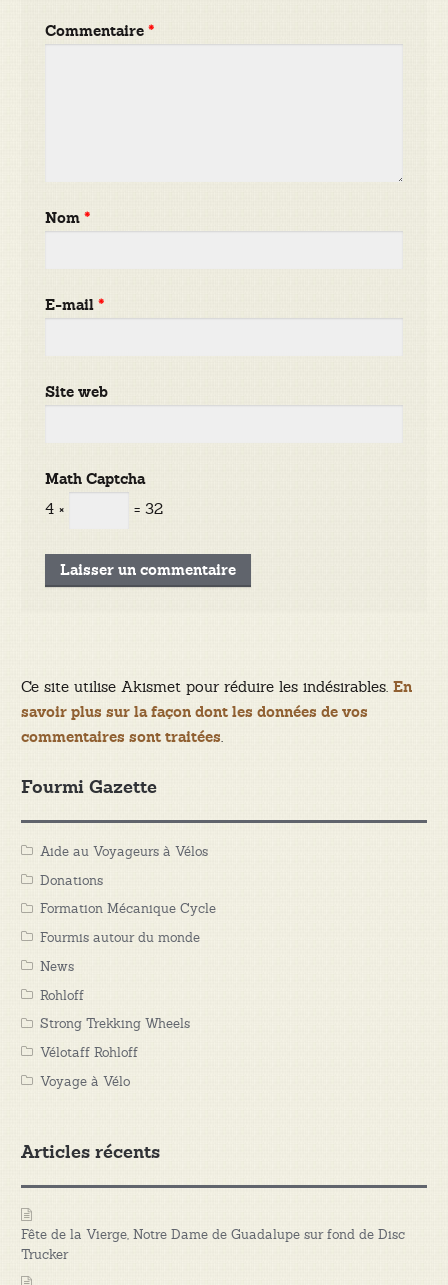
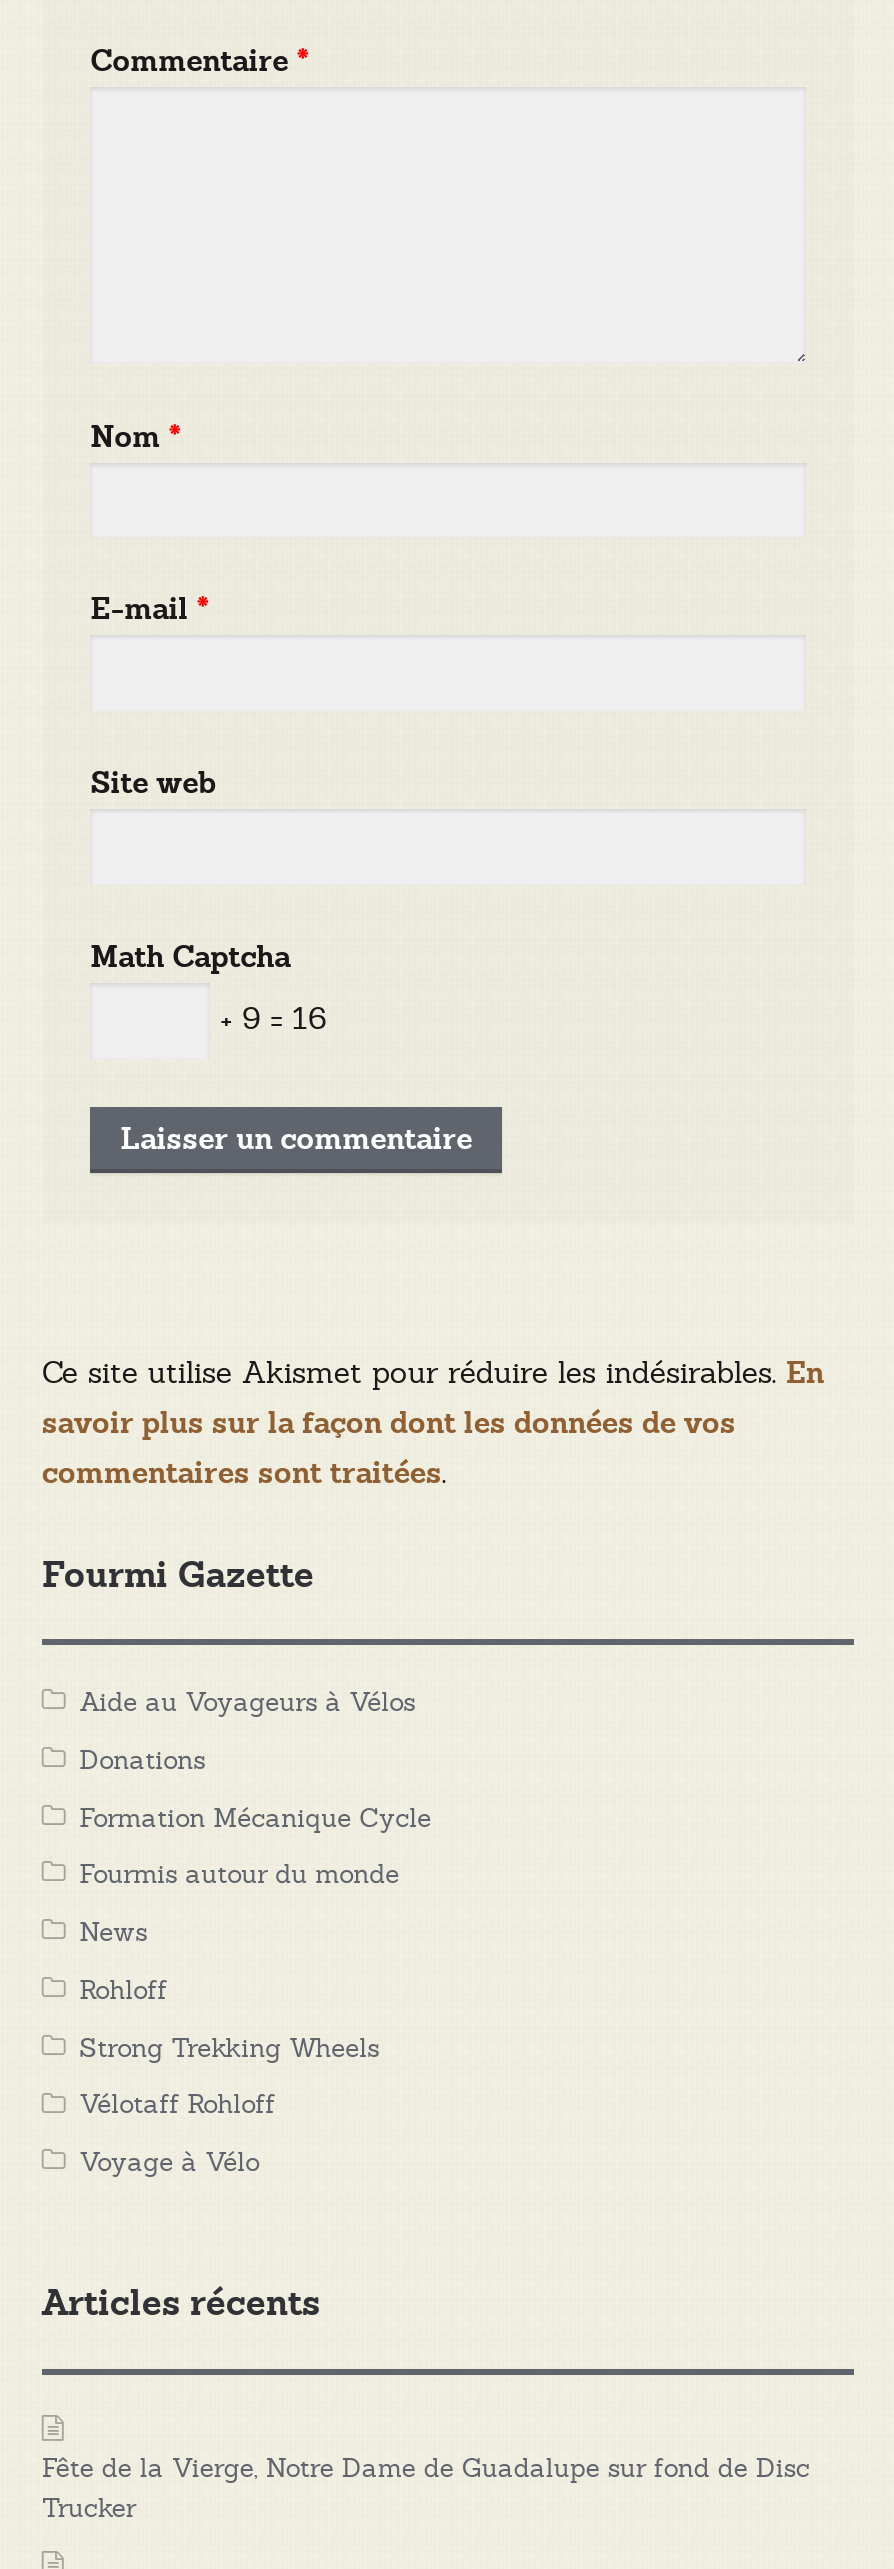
- 4 ×
- = 32
+ + 9 = 16
